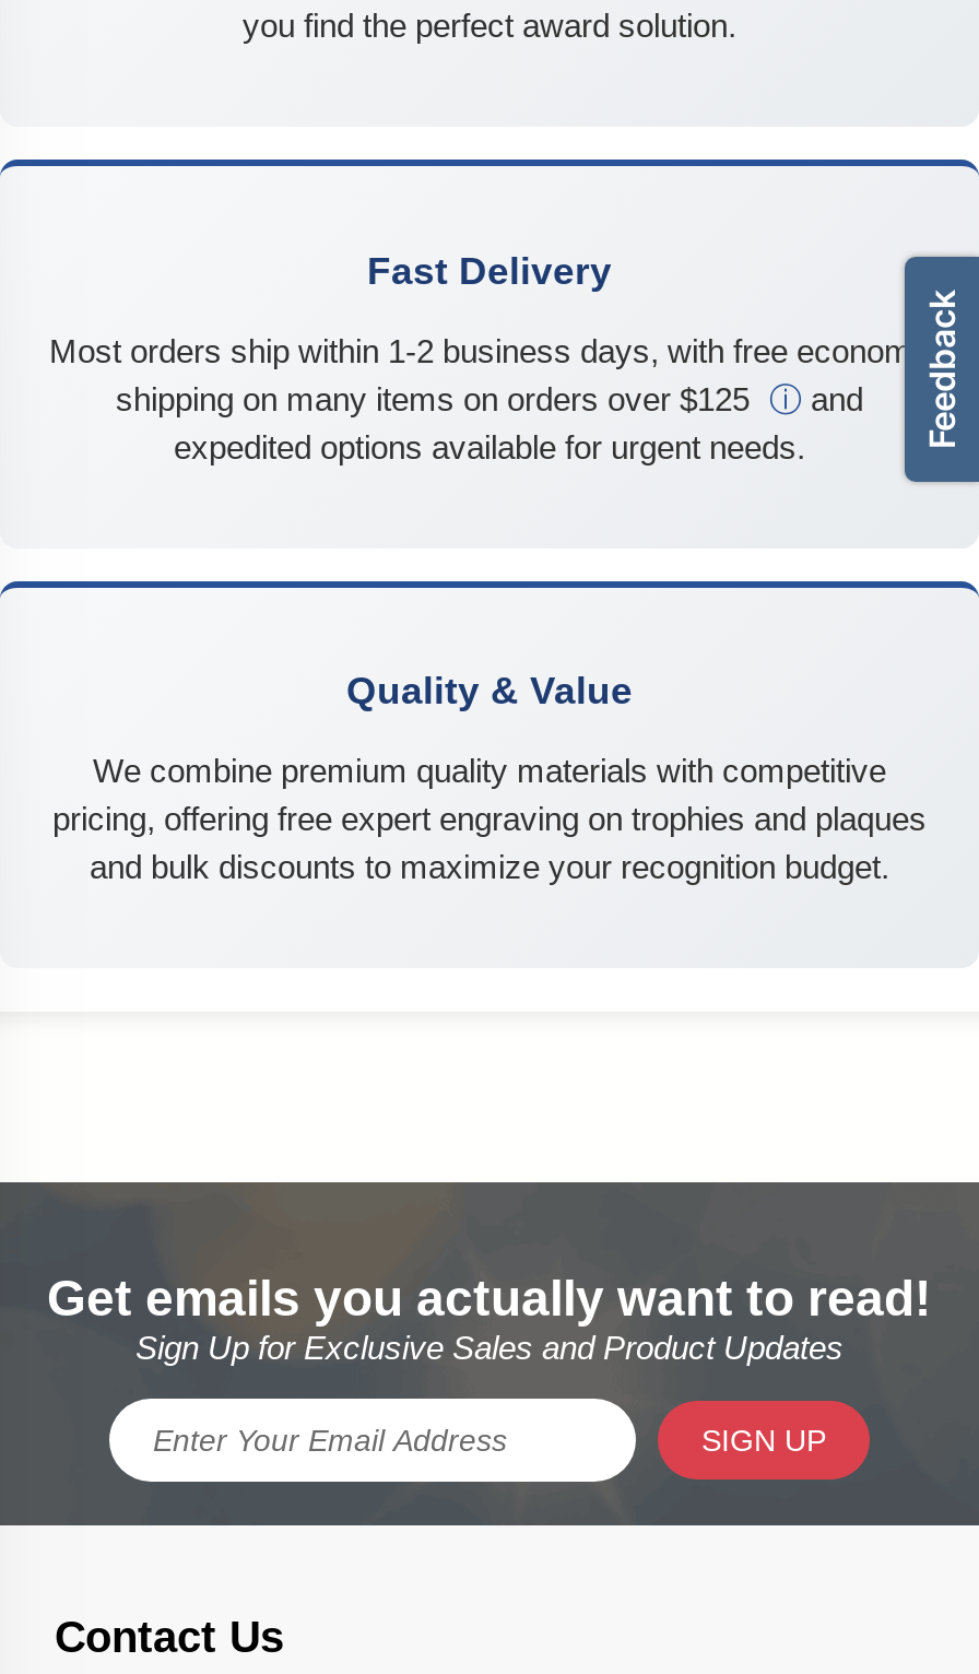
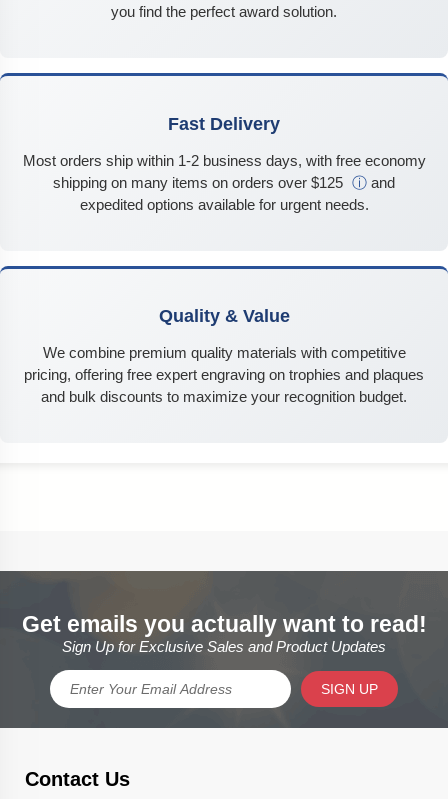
- [image]
